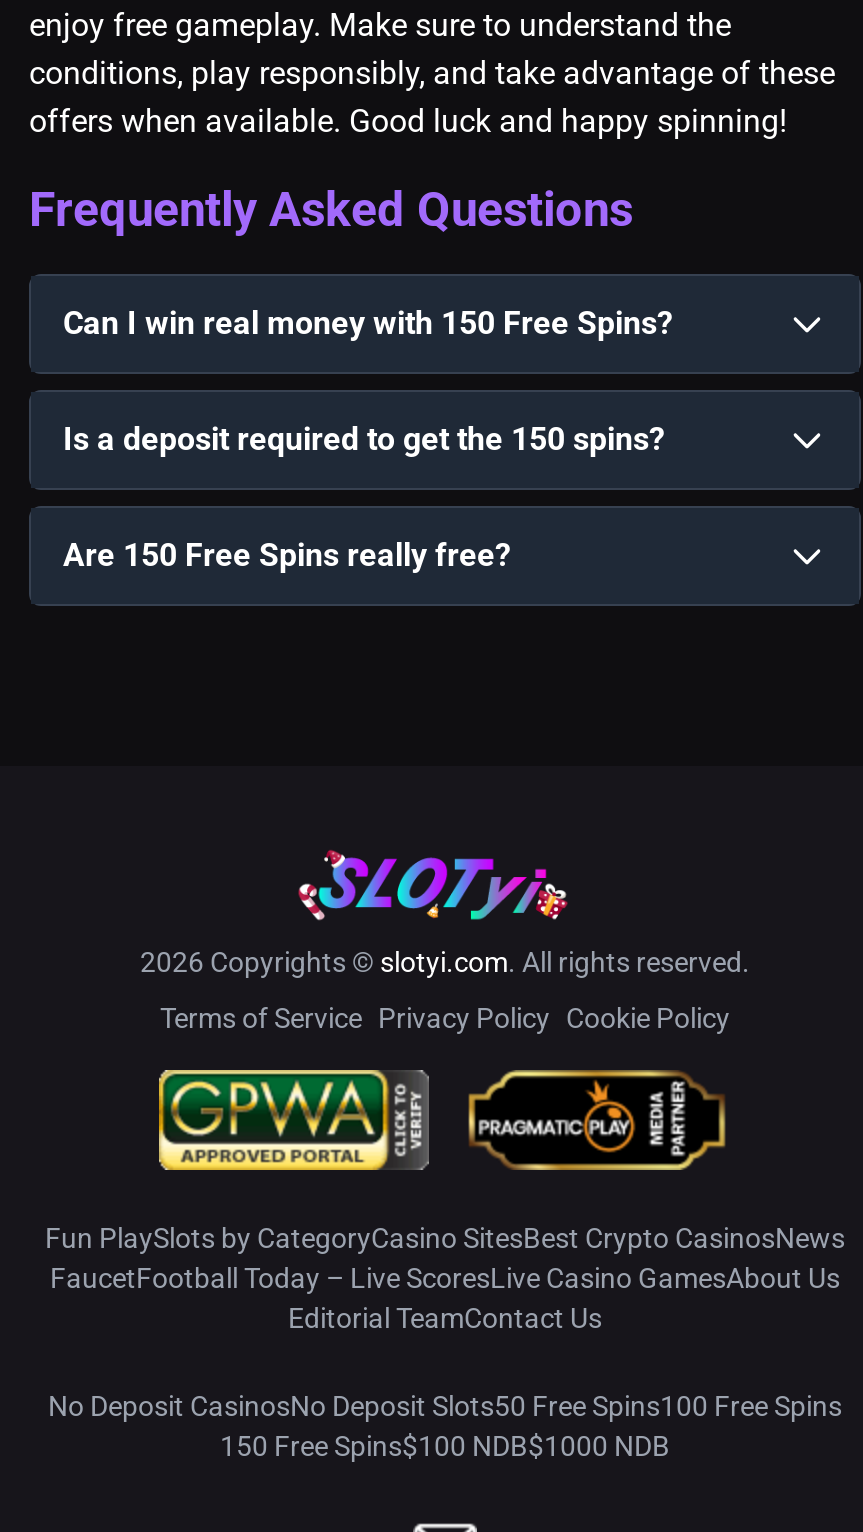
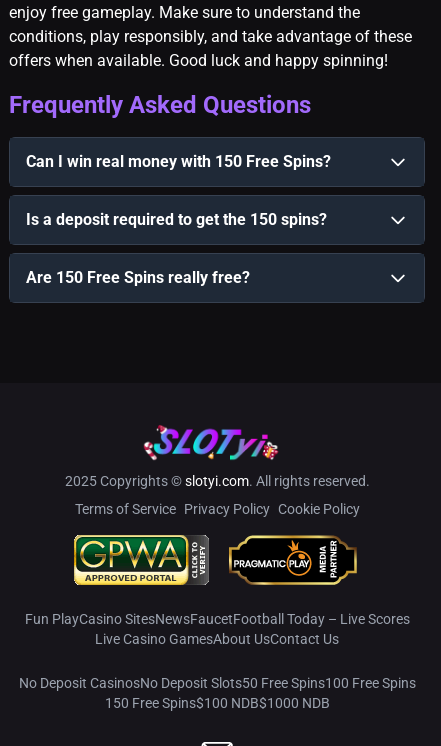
- 2026 Copyrights © slotyi.com. All rights reserved.
+ 2025 Copyrights © slotyi.com. All rights reserved.

- Fun PlaySlots by CategoryCasino SitesBest Crypto CasinosNews
- FaucetFootball Today – Live ScoresLive Casino GamesAbout Us
- Editorial TeamContact Us
+ Fun PlayCasino SitesNewsFaucetFootball Today – Live Scores
+ Live Casino GamesAbout UsContact Us
